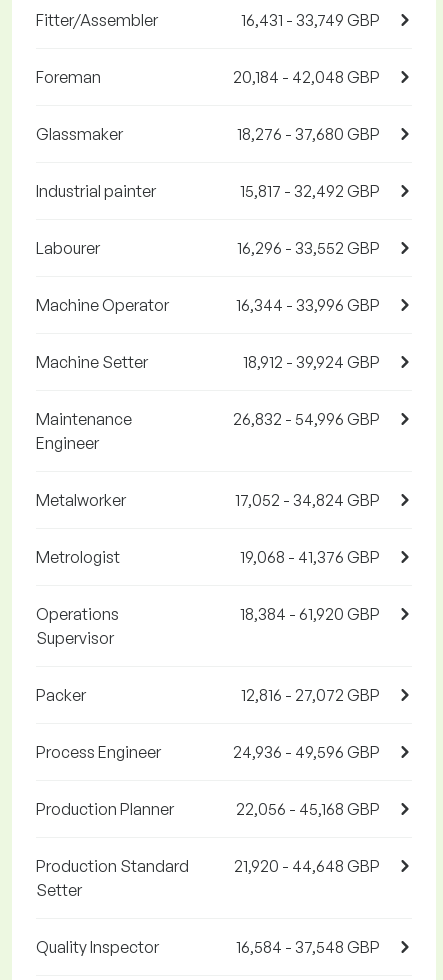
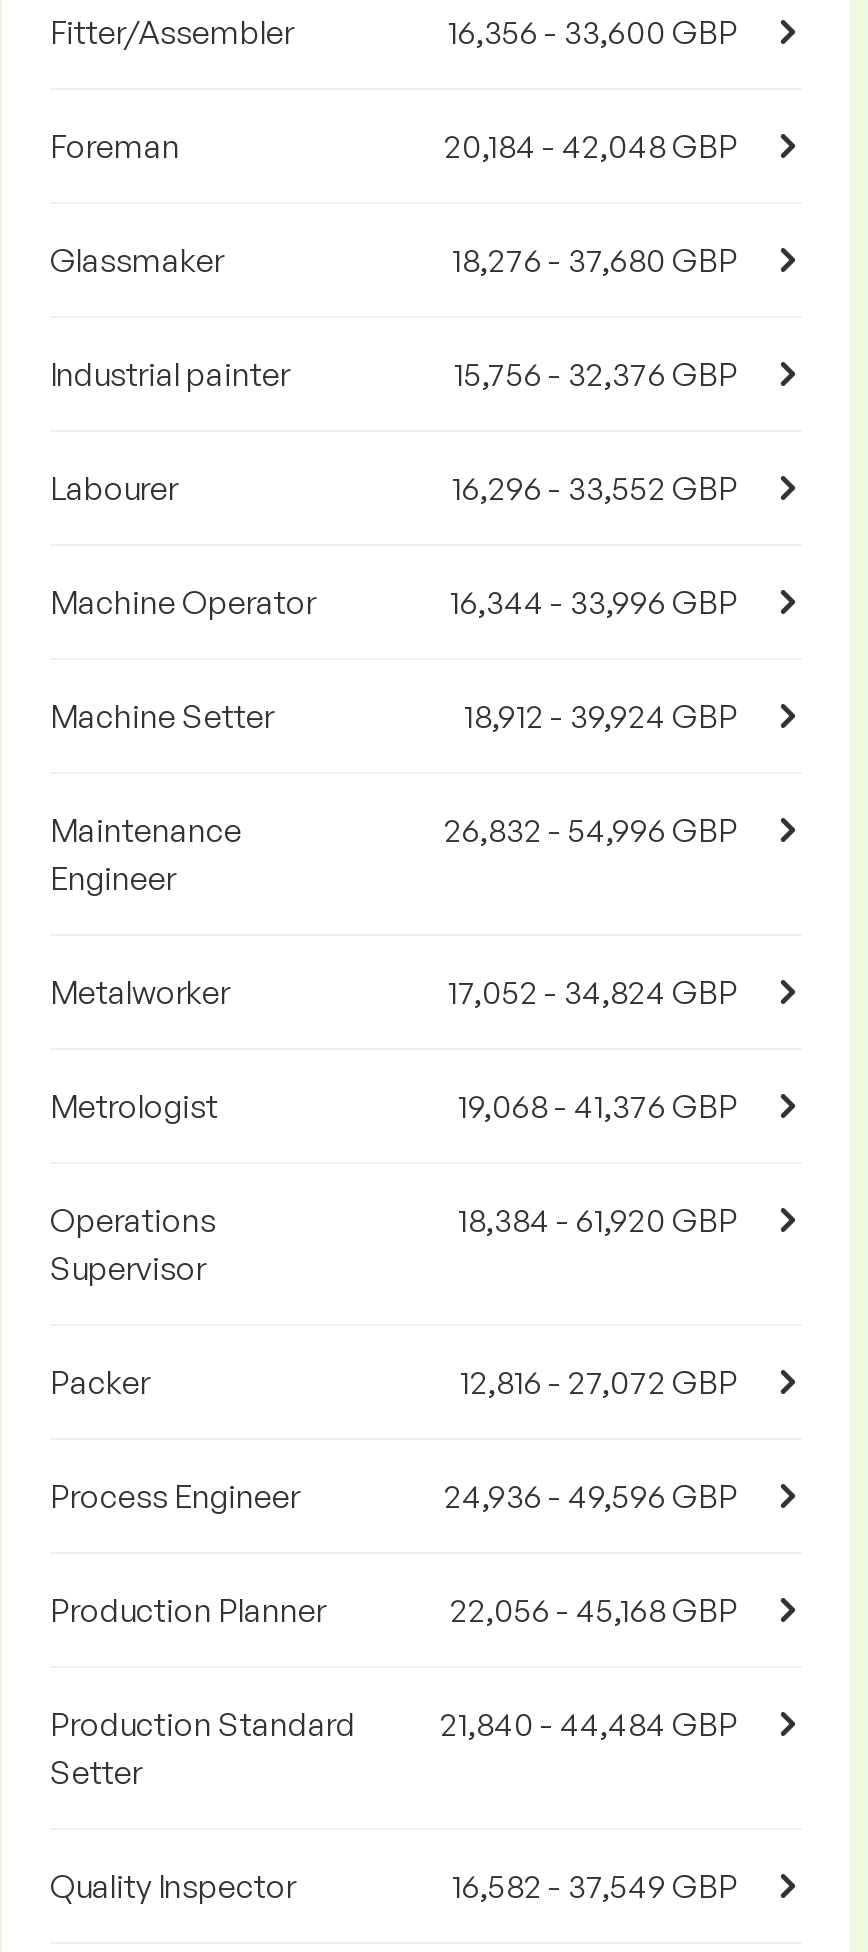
- 16,431 - 33,749 GBP
+ 16,356 - 33,600 GBP

- 15,817 - 32,492 GBP
+ 15,756 - 32,376 GBP

- 21,920 - 44,648 GBP
+ 21,840 - 44,484 GBP

- 16,584 - 37,548 GBP
+ 16,582 - 37,549 GBP
